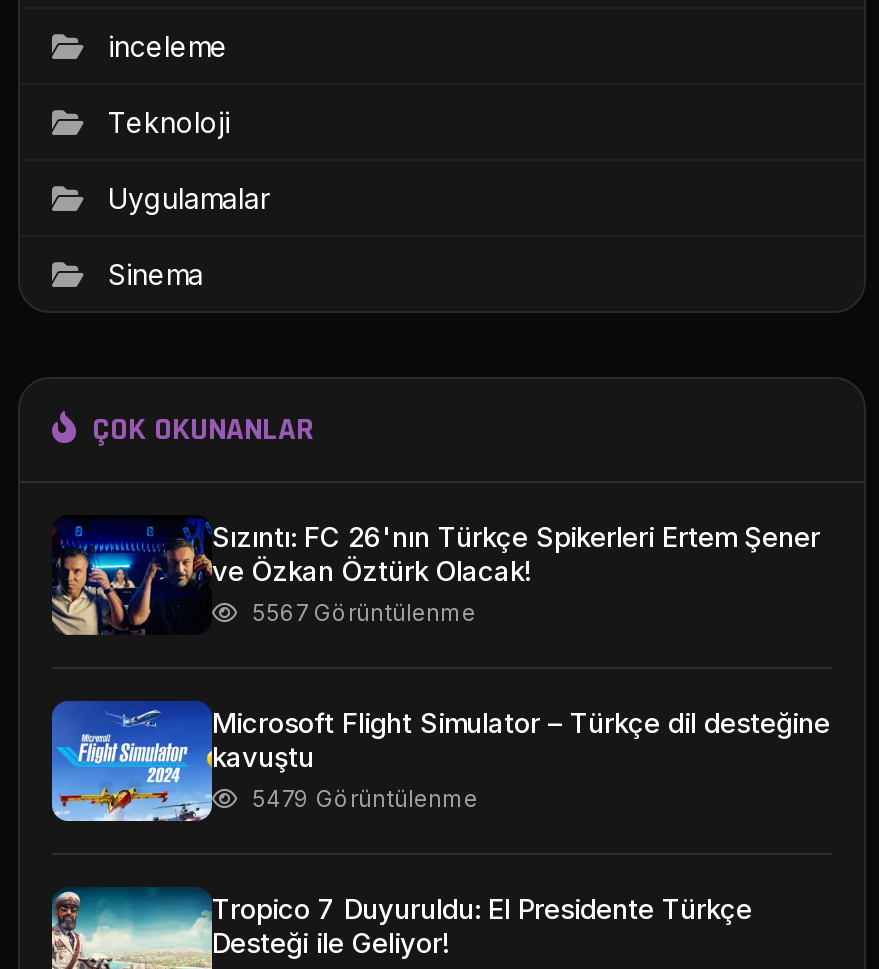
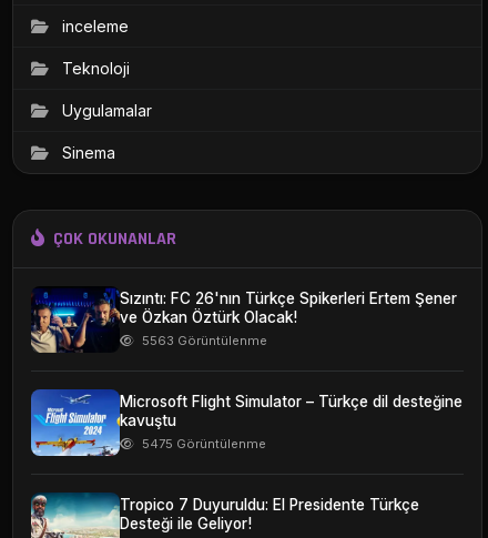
- 5567 Görüntülenme
+ 5563 Görüntülenme

- 5479 Görüntülenme
+ 5475 Görüntülenme
